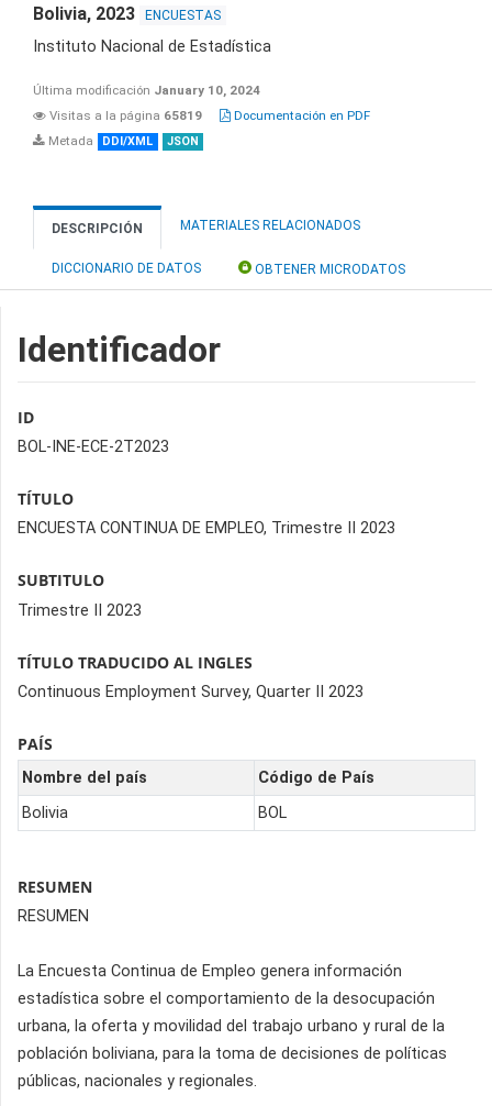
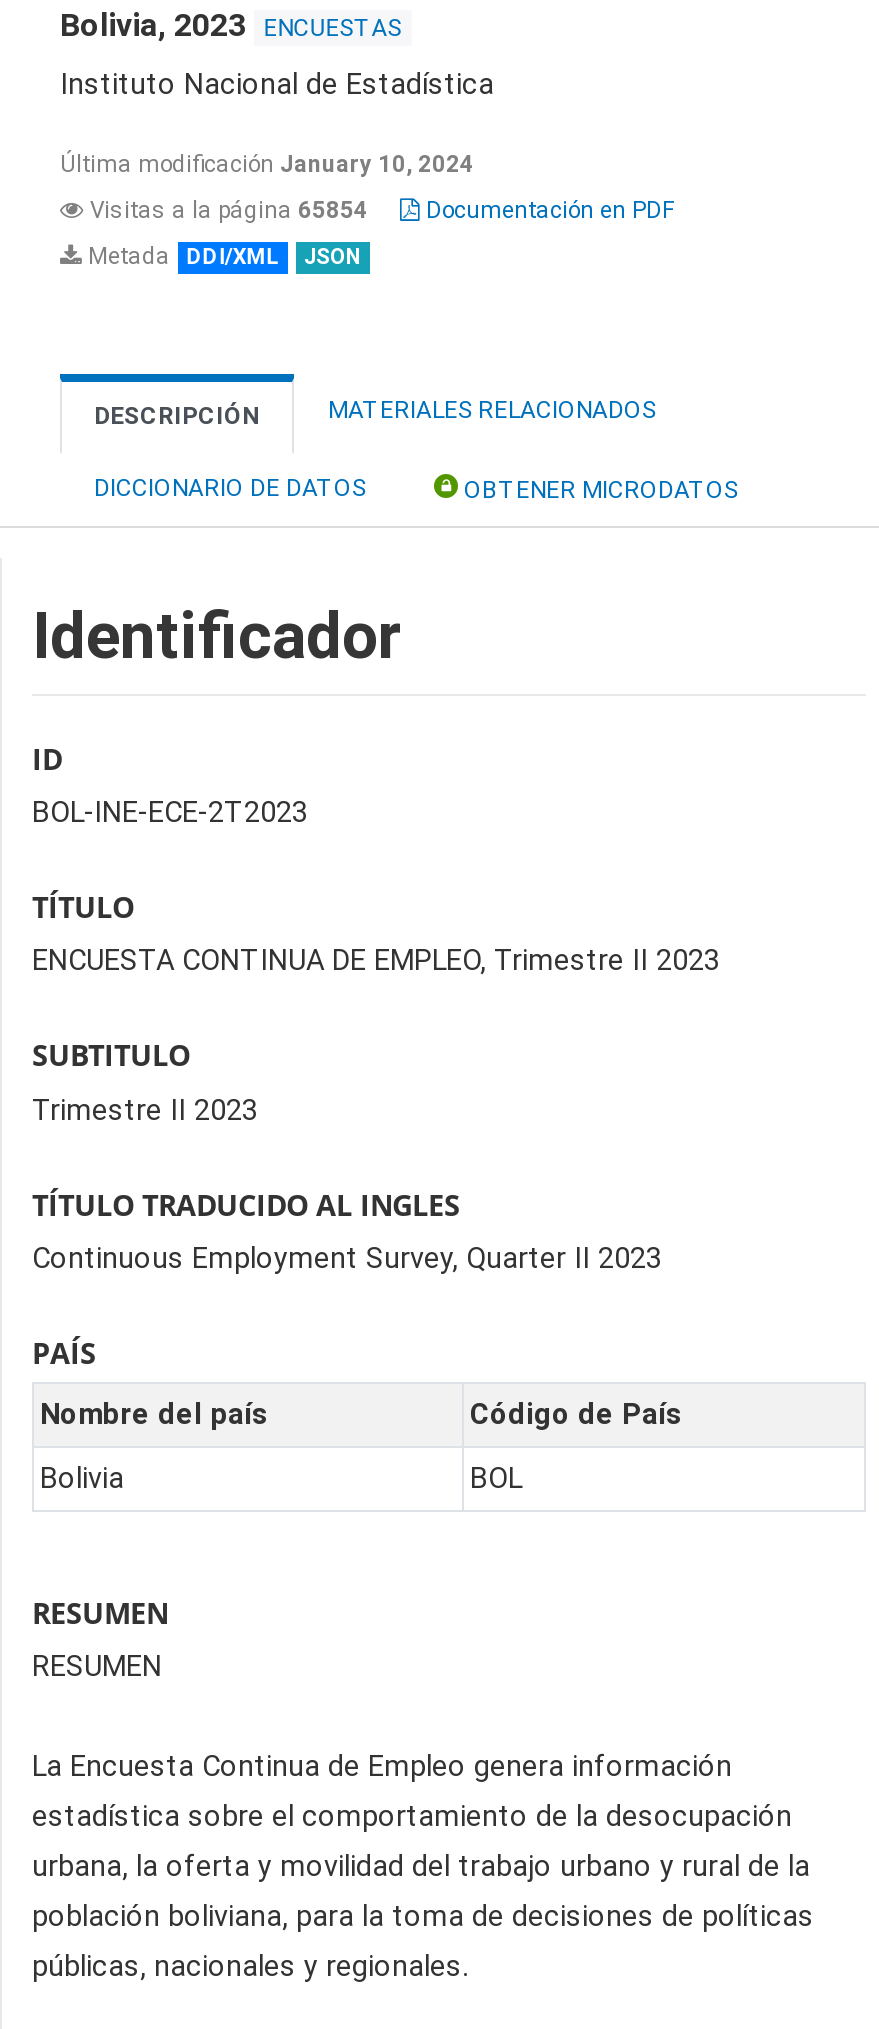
- Visitas a la página 65819
+ Visitas a la página 65854
